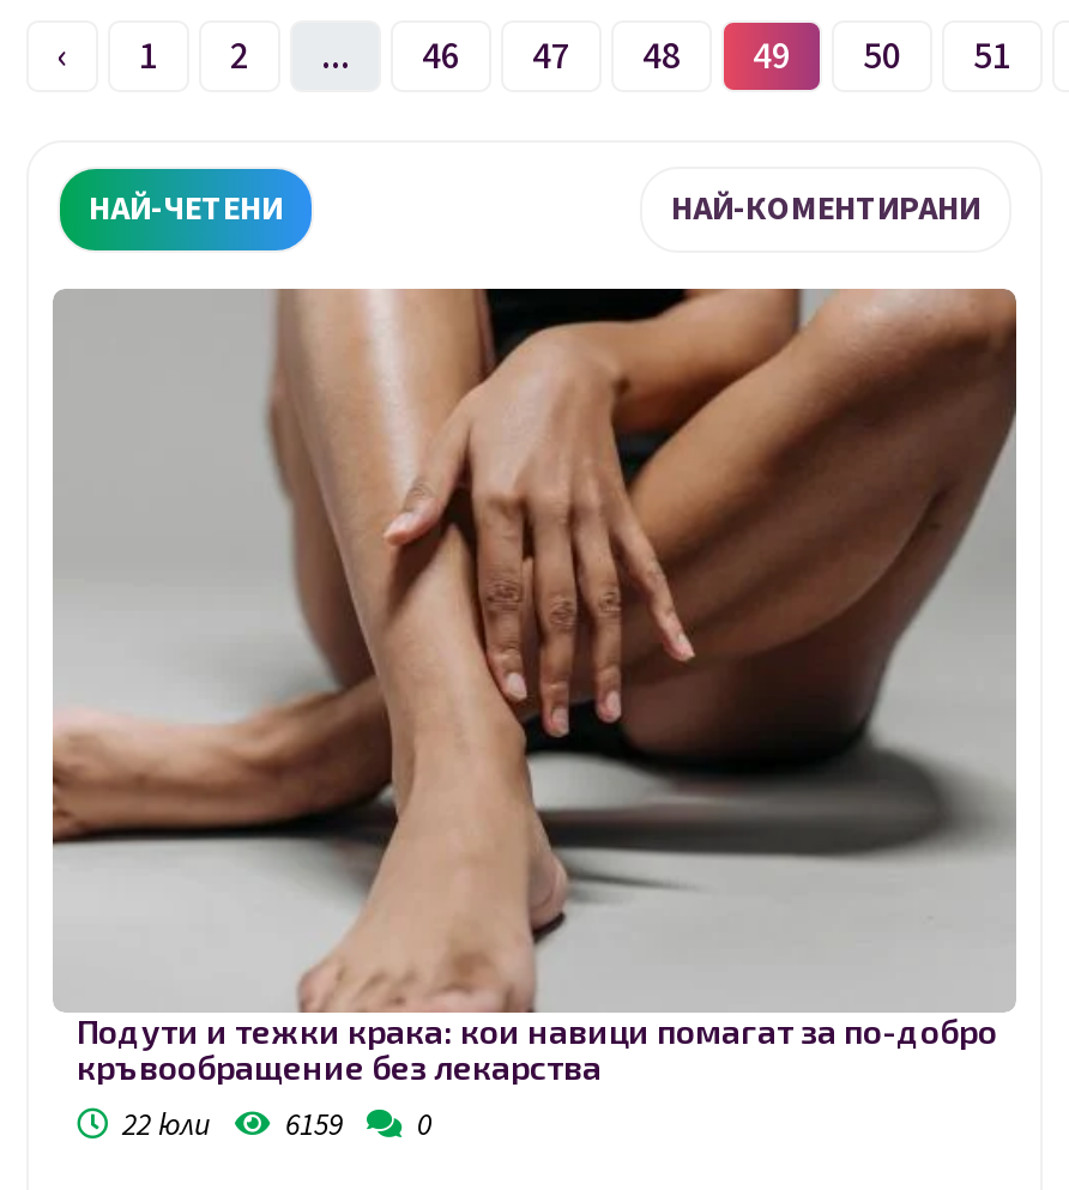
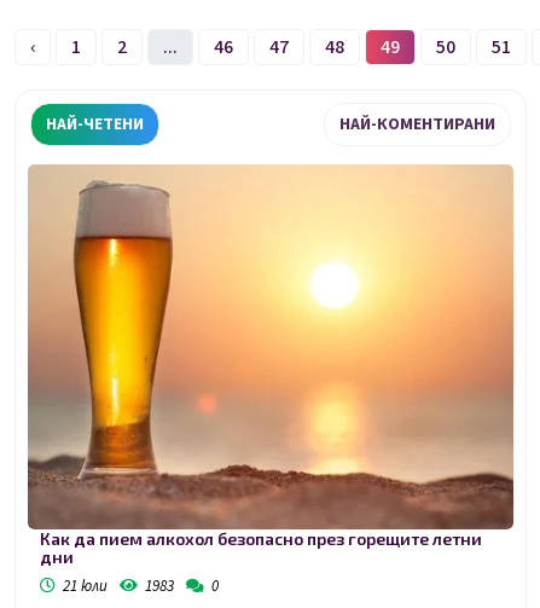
- [image]
- Подути и тежки крака: кои навици помагат за по-добро
- кръвообращение без лекарства
- 22 юли
- 6159
+ [image]
+ Как да пием алкохол безопасно през горещите летни
+ дни
+ 21 юли
+ 1983
